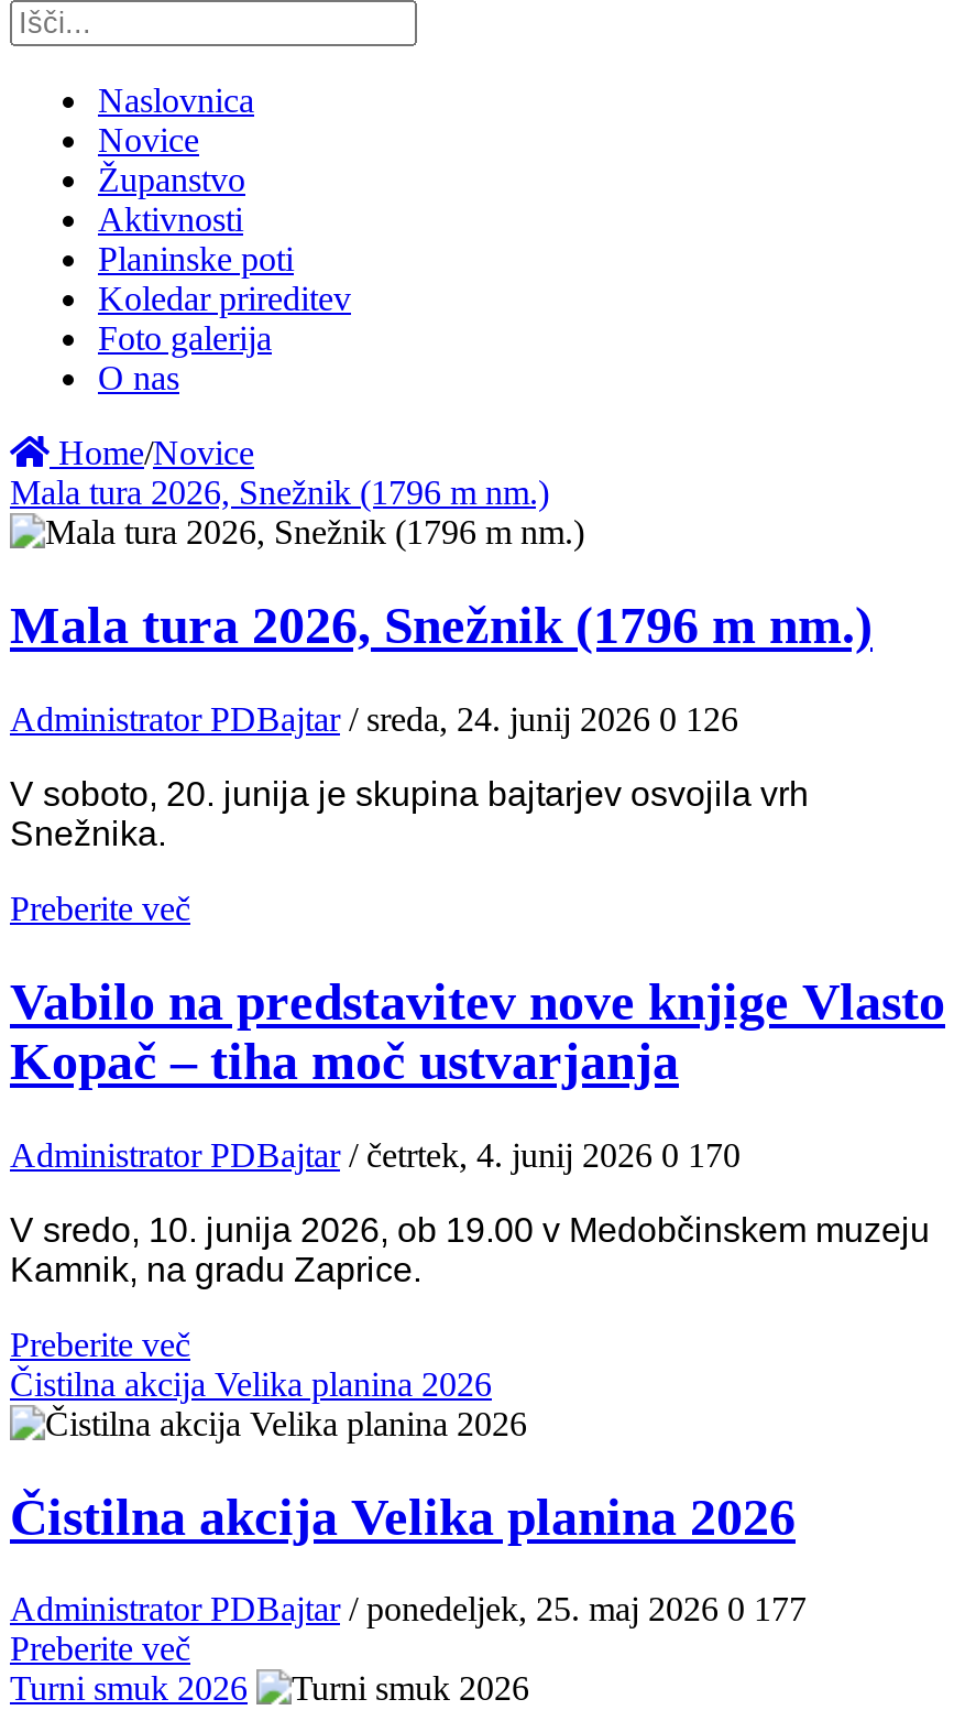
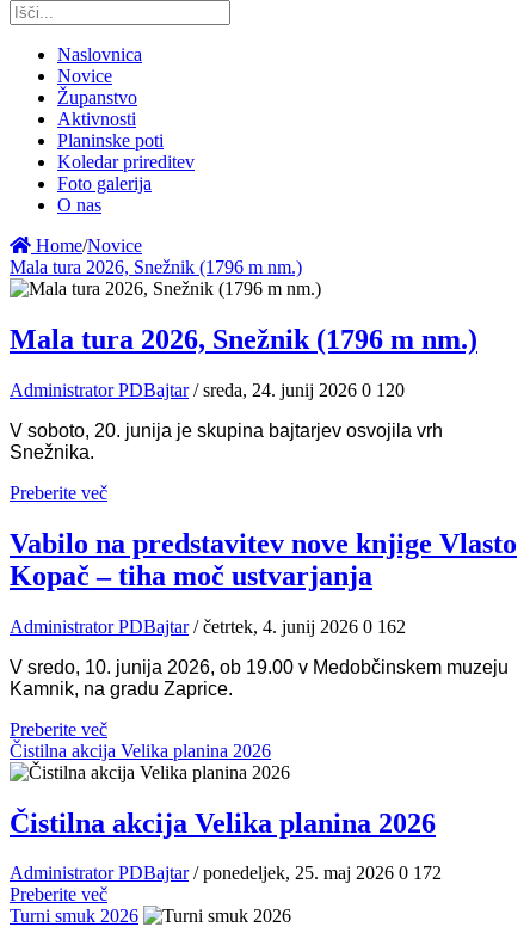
- Administrator PDBajtar / sreda, 24. junij 2026 0 126
+ Administrator PDBajtar / sreda, 24. junij 2026 0 120

- Administrator PDBajtar / četrtek, 4. junij 2026 0 170
+ Administrator PDBajtar / četrtek, 4. junij 2026 0 162

- Administrator PDBajtar / ponedeljek, 25. maj 2026 0 177
+ Administrator PDBajtar / ponedeljek, 25. maj 2026 0 172
